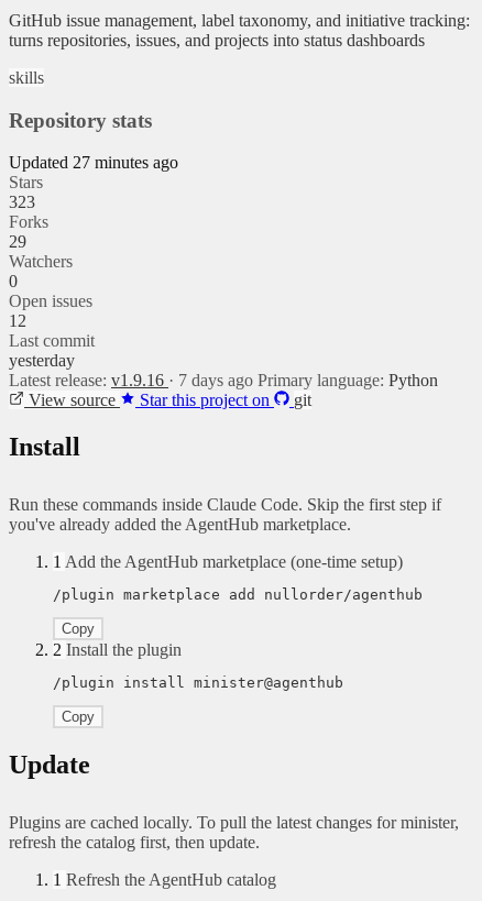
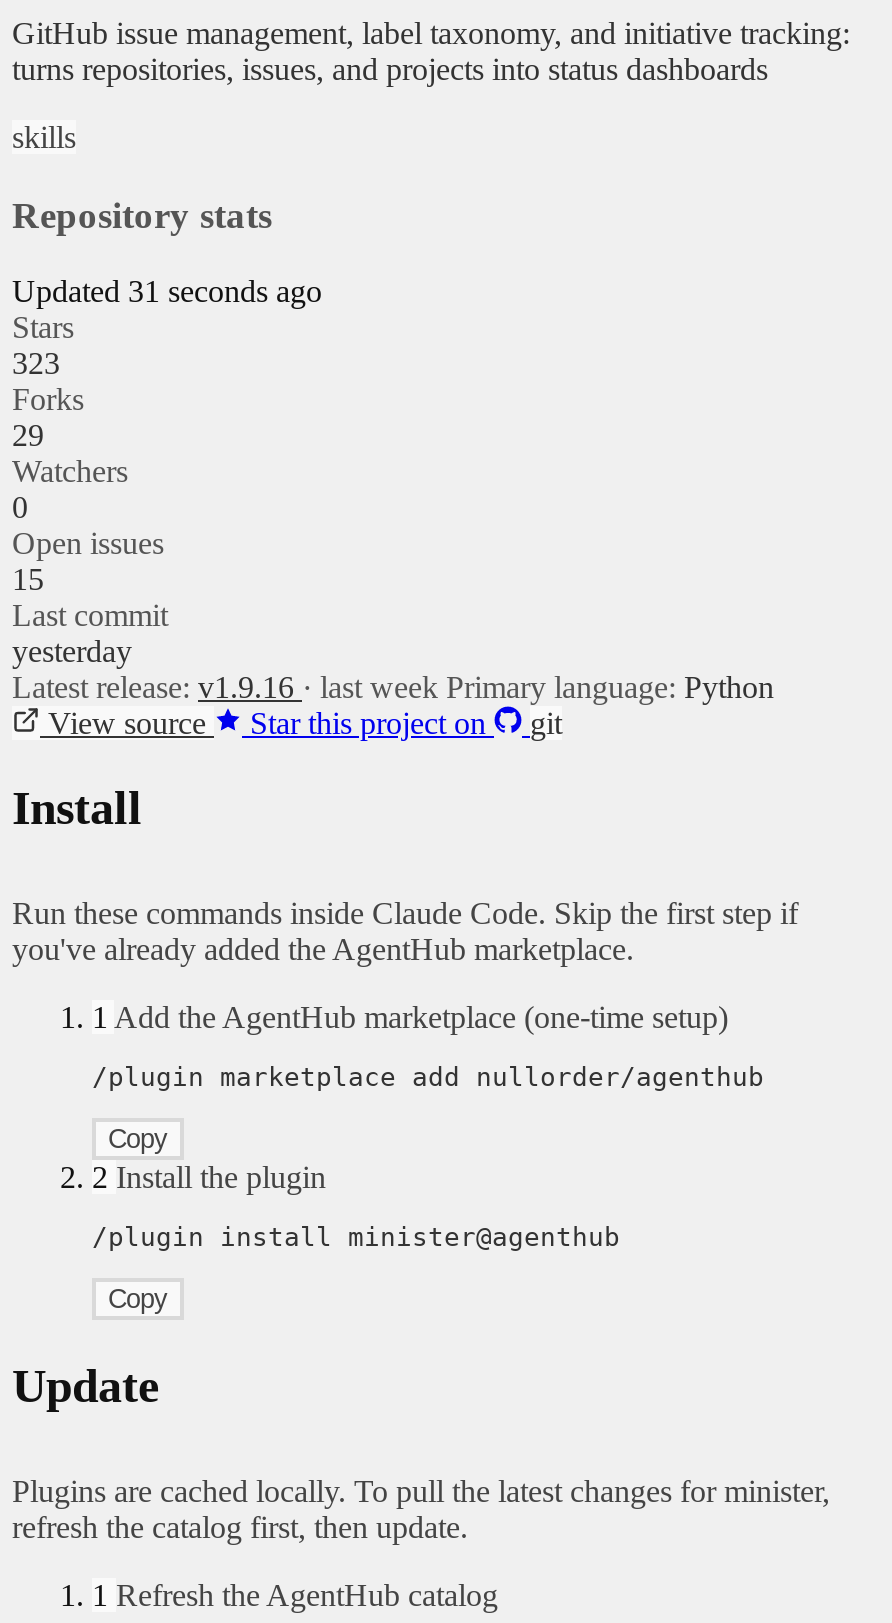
- Updated 27 minutes ago
+ Updated 31 seconds ago

- 12
+ 15

- Latest release: v1.9.16 · 7 days ago Primary language: Python
+ Latest release: v1.9.16 · last week Primary language: Python
